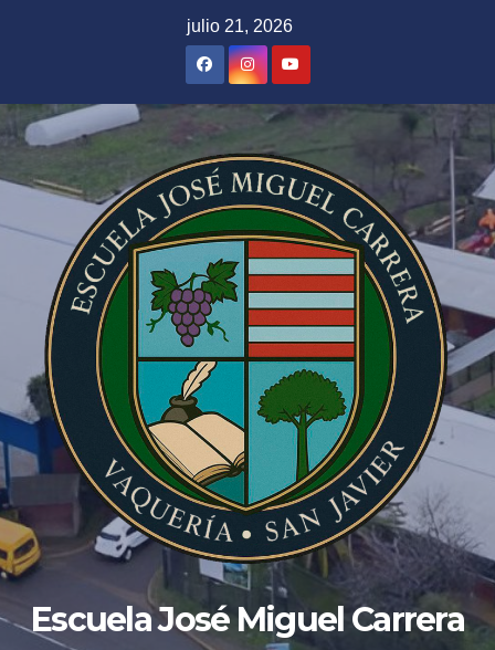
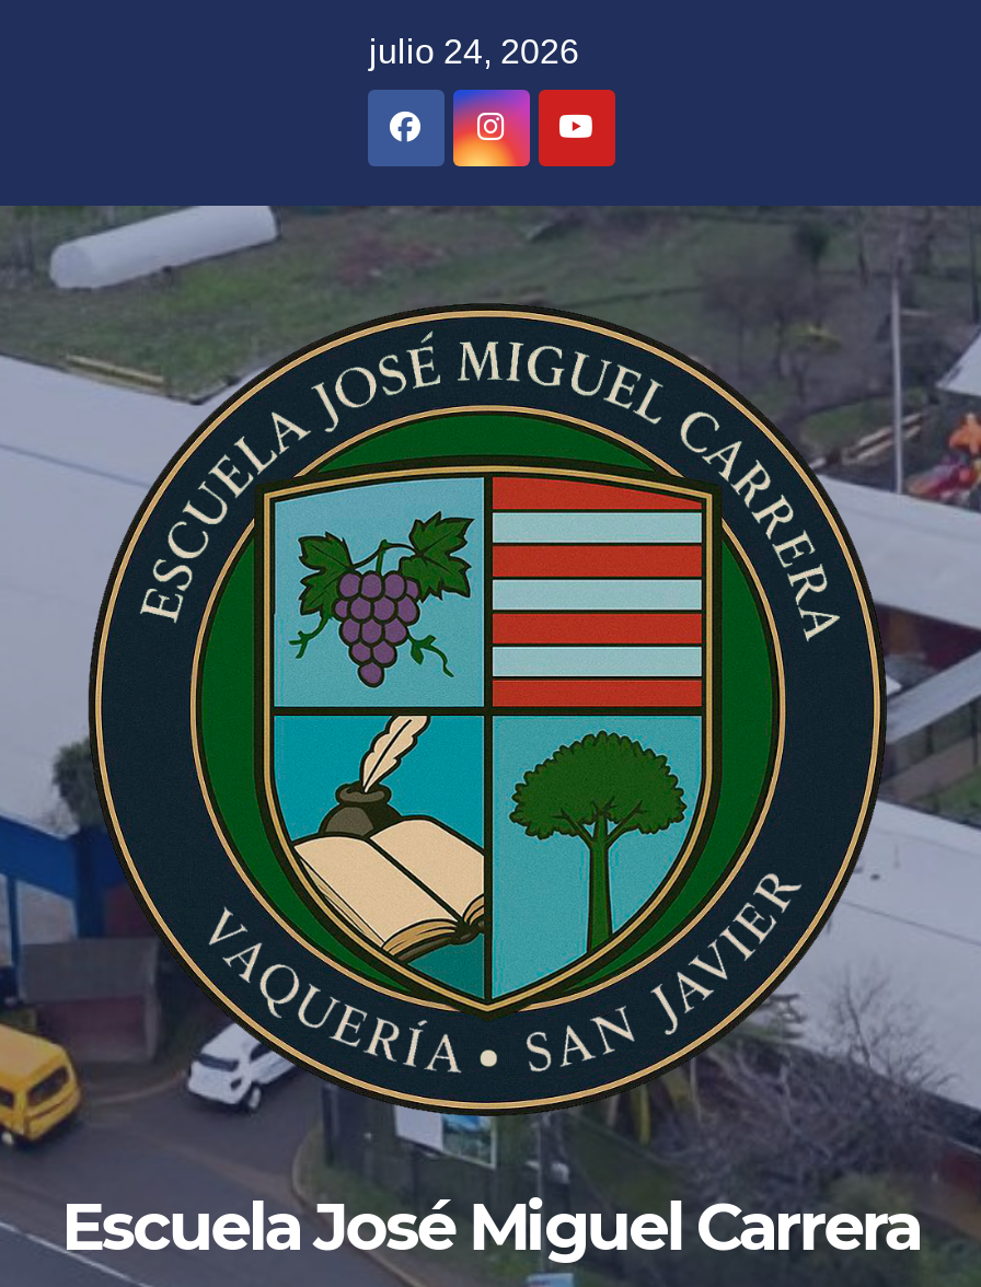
- julio 21, 2026
+ julio 24, 2026
